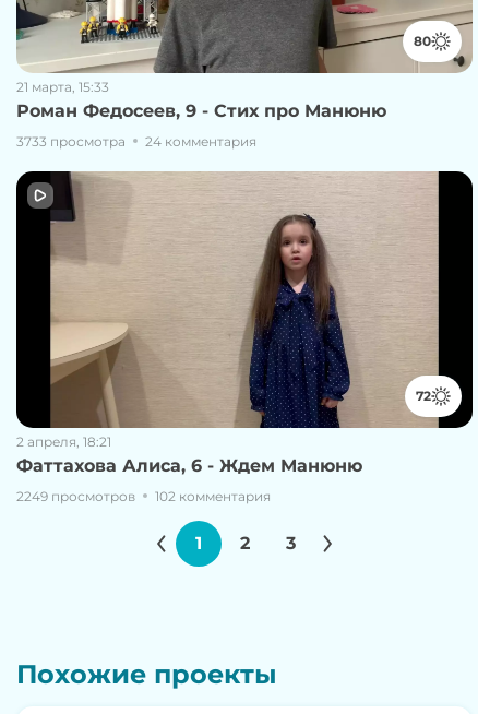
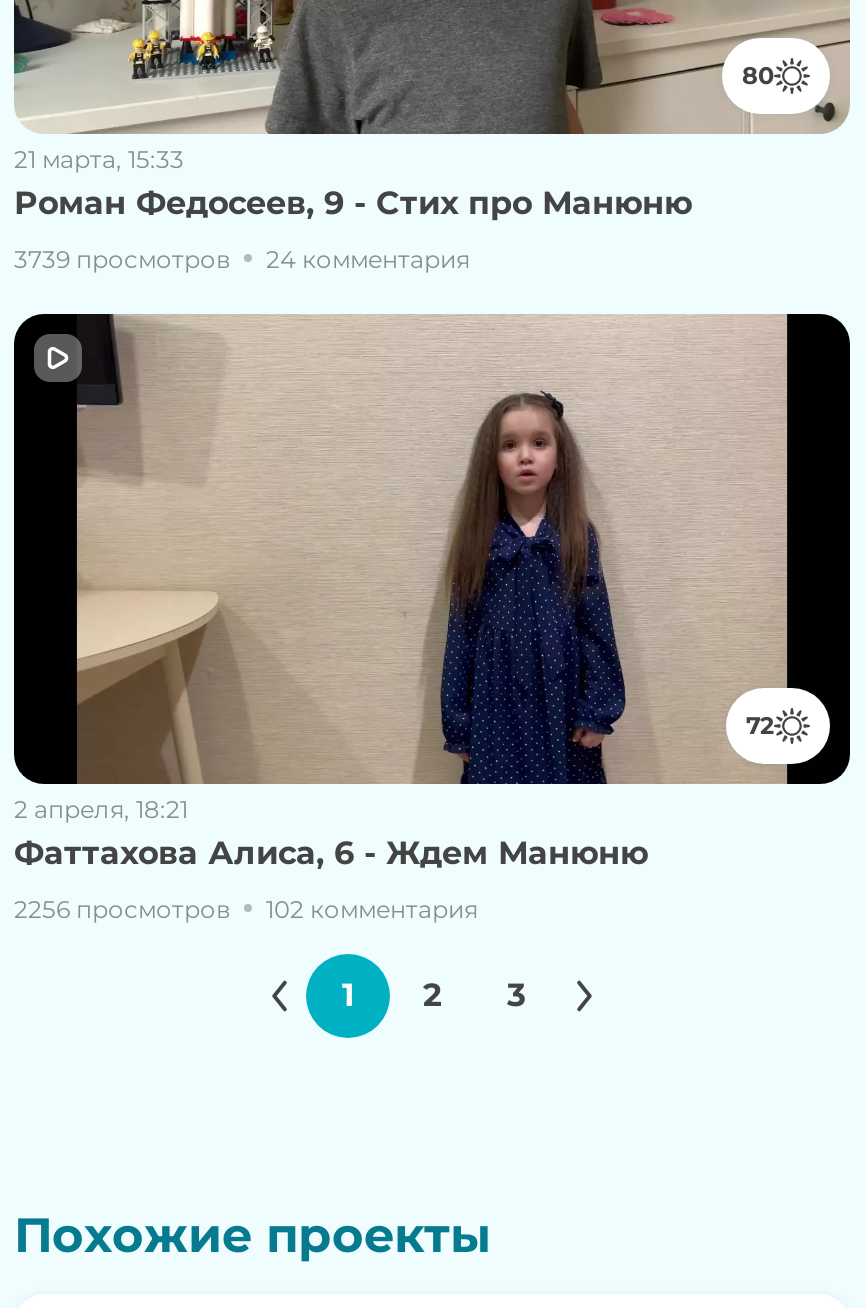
- 3733 просмотра 24 комментария
+ 3739 просмотров 24 комментария

- 2249 просмотров 102 комментария
+ 2256 просмотров 102 комментария
